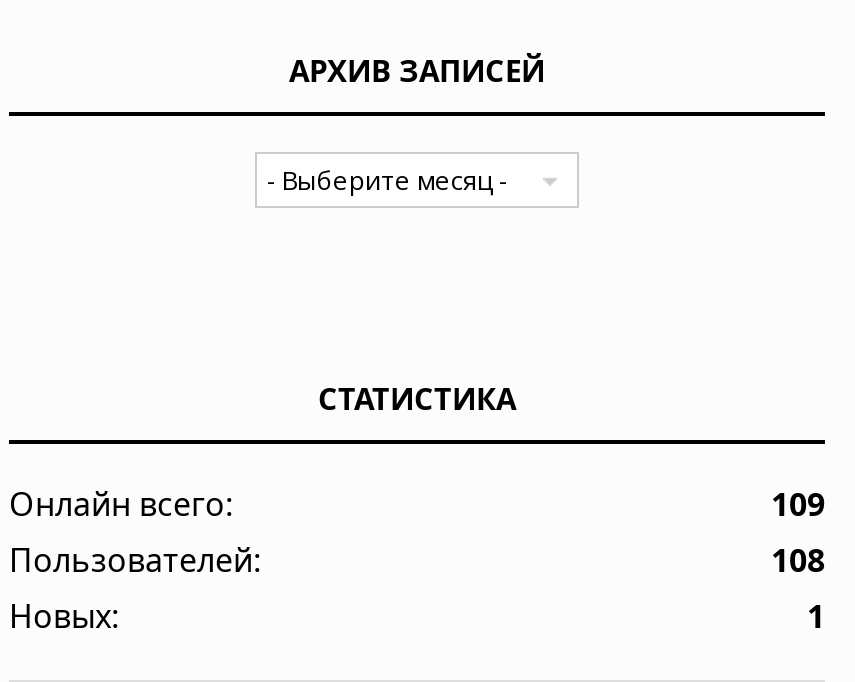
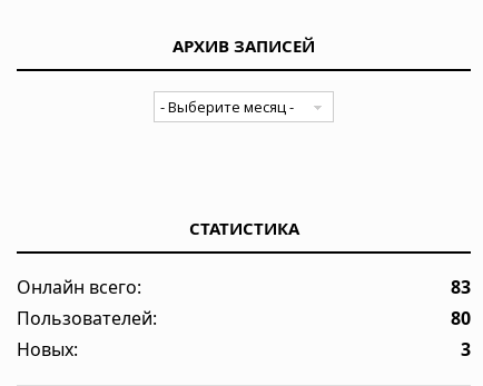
- 109
+ 83

- 108
+ 80

- 1
+ 3
